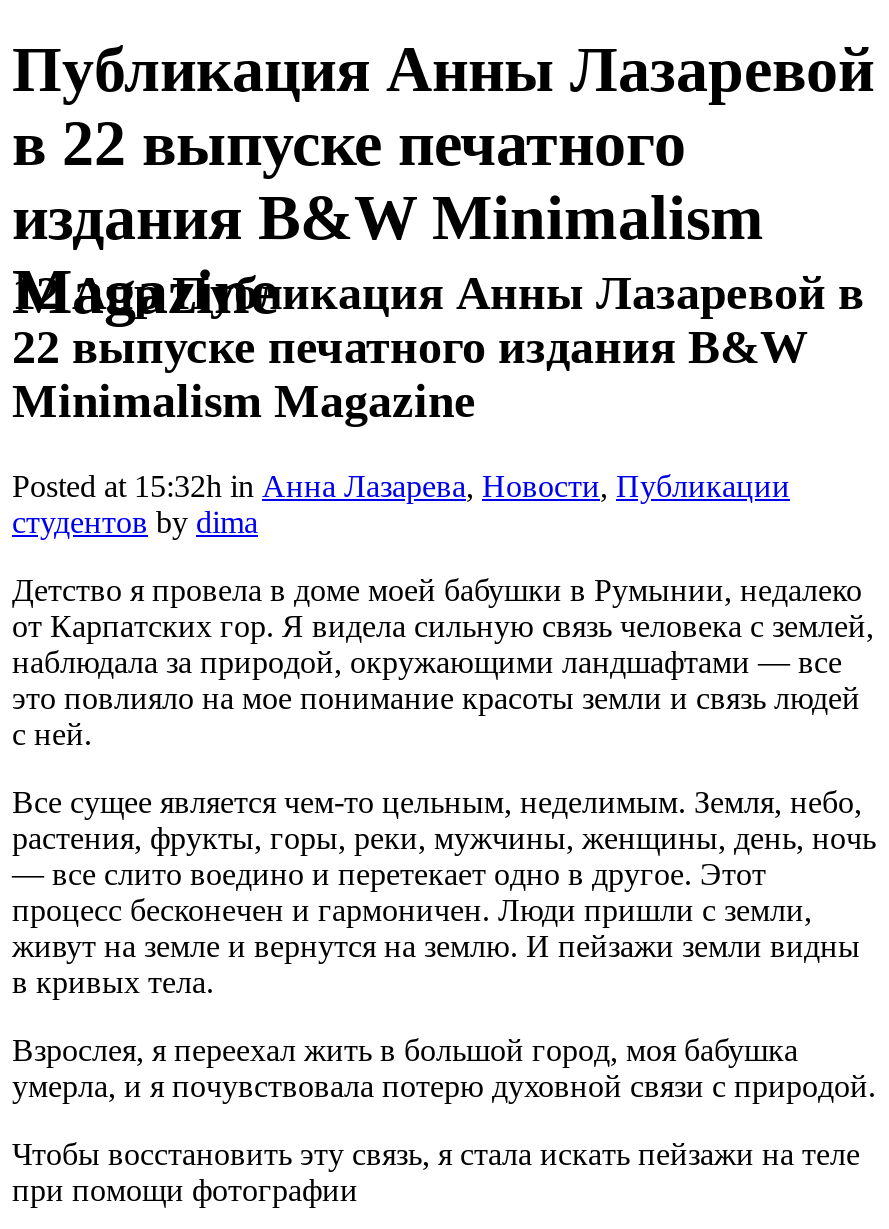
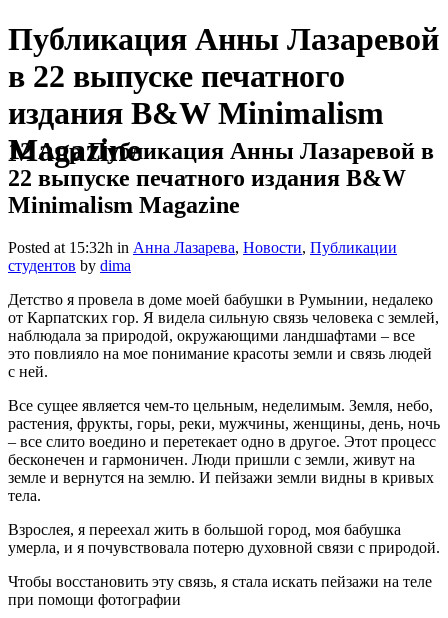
- наблюдала за природой, окружающими ландшафтами — все
+ наблюдала за природой, окружающими ландшафтами – все

- — все слито воедино и перетекает одно в другое. Этот
- процесс бесконечен и гармоничен. Люди пришли с земли,
- живут на земле и вернутся на землю. И пейзажи земли видны
- в кривых тела.
+ – все слито воедино и перетекает одно в другое. Этот процесс
+ бесконечен и гармоничен. Люди пришли с земли, живут на
+ земле и вернутся на землю. И пейзажи земли видны в кривых
+ тела.
